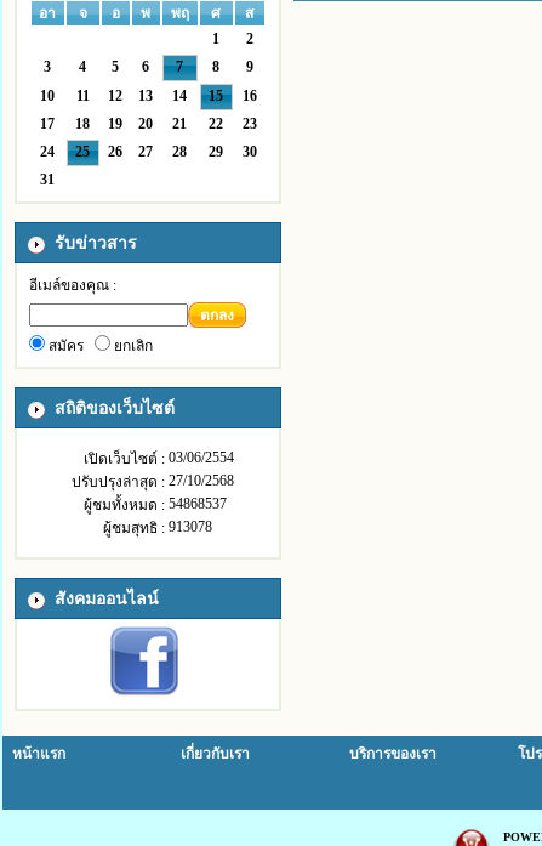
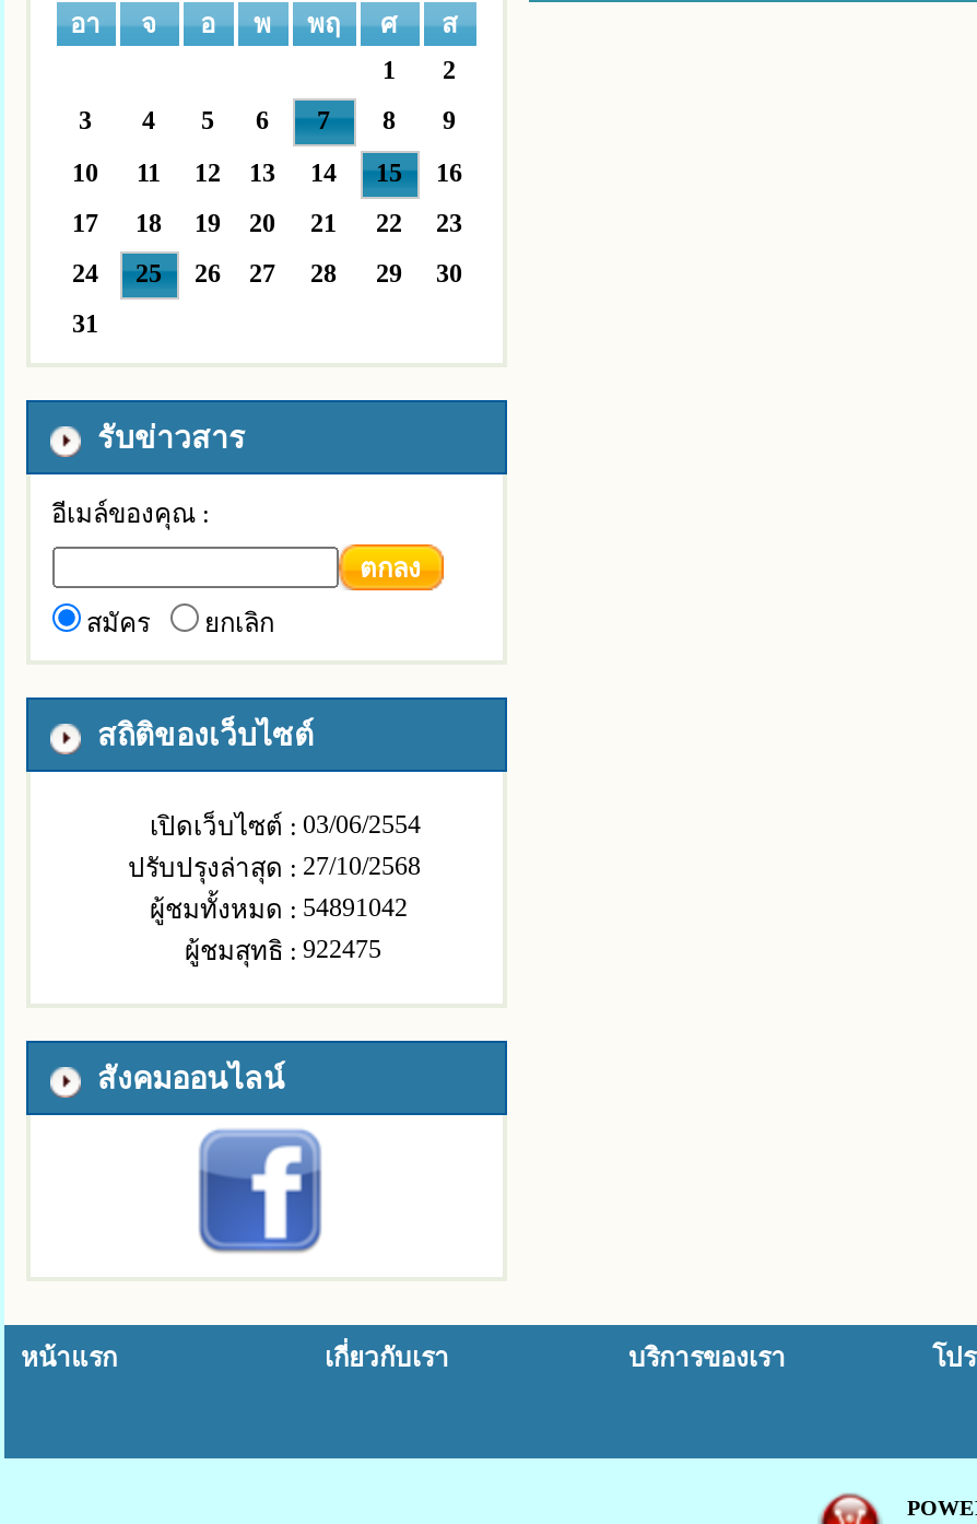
- ผู้ชมทั้งหมด : 54868537
+ ผู้ชมทั้งหมด : 54891042

- ผู้ชมสุทธิ : 913078
+ ผู้ชมสุทธิ : 922475
